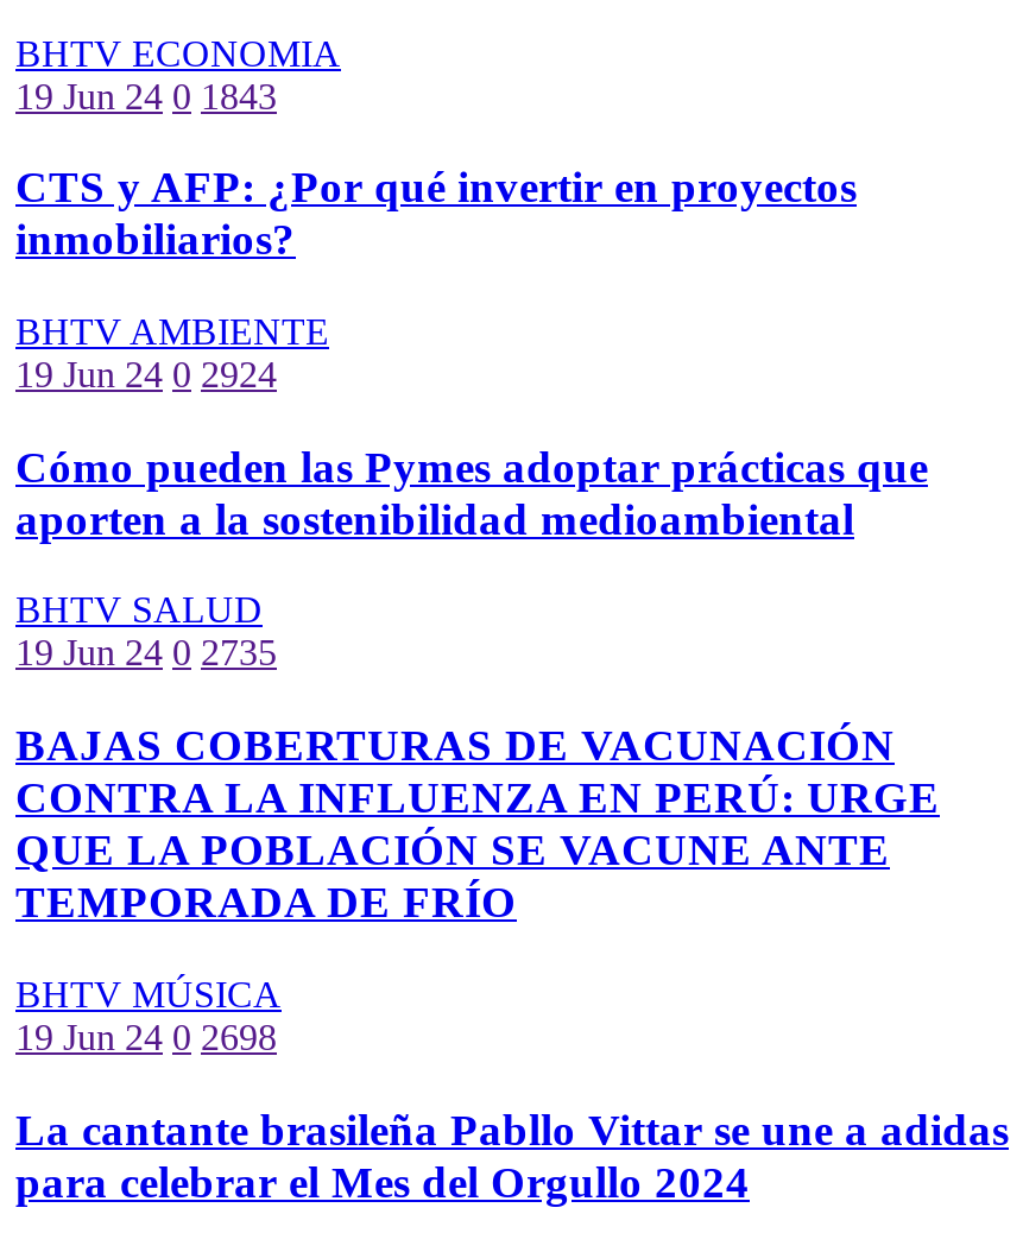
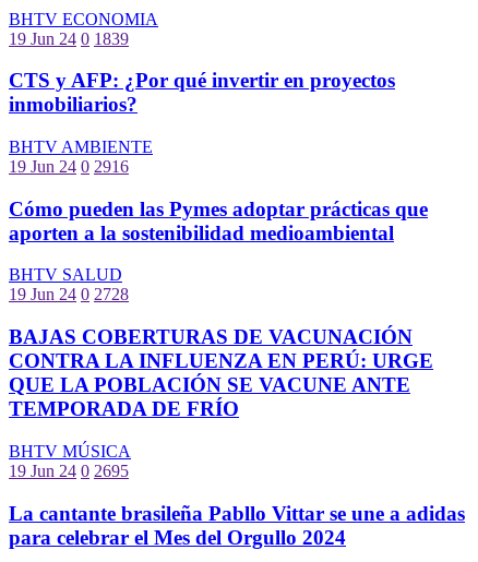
- 19 Jun 24 0 1843
+ 19 Jun 24 0 1839

- 19 Jun 24 0 2924
+ 19 Jun 24 0 2916

- 19 Jun 24 0 2735
+ 19 Jun 24 0 2728

- 19 Jun 24 0 2698
+ 19 Jun 24 0 2695
